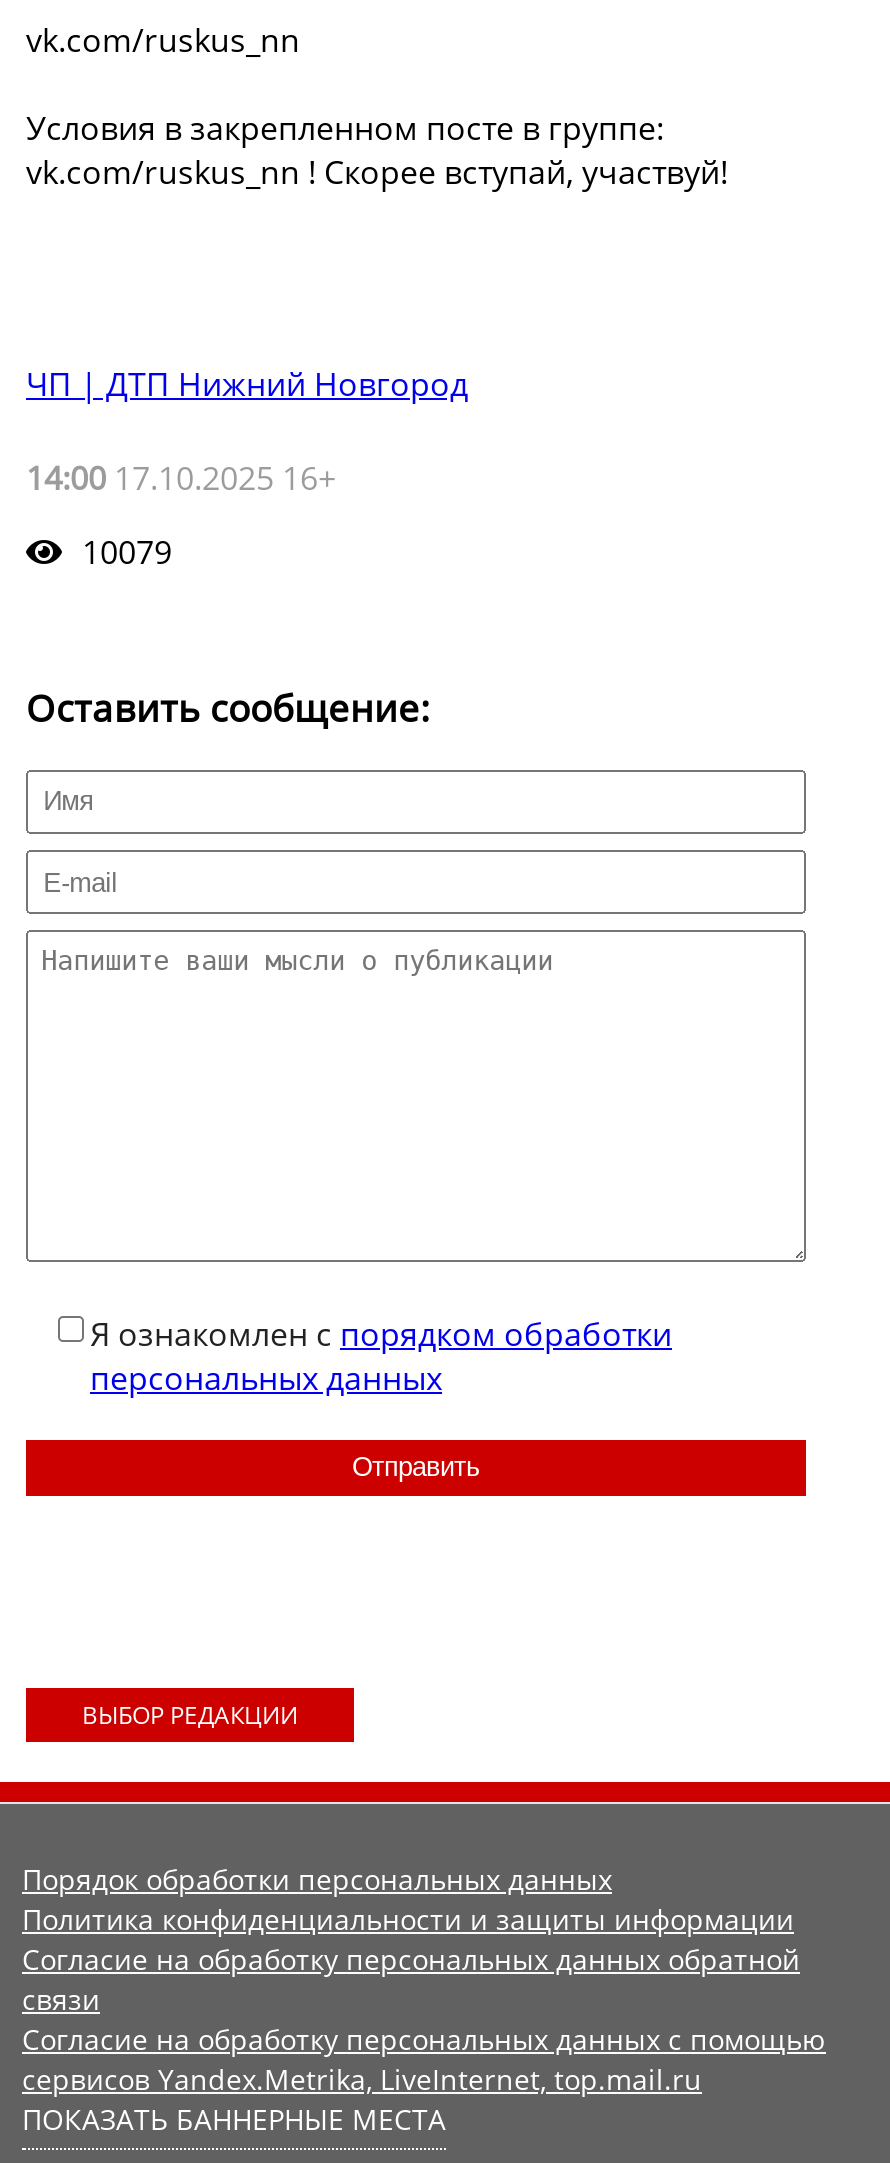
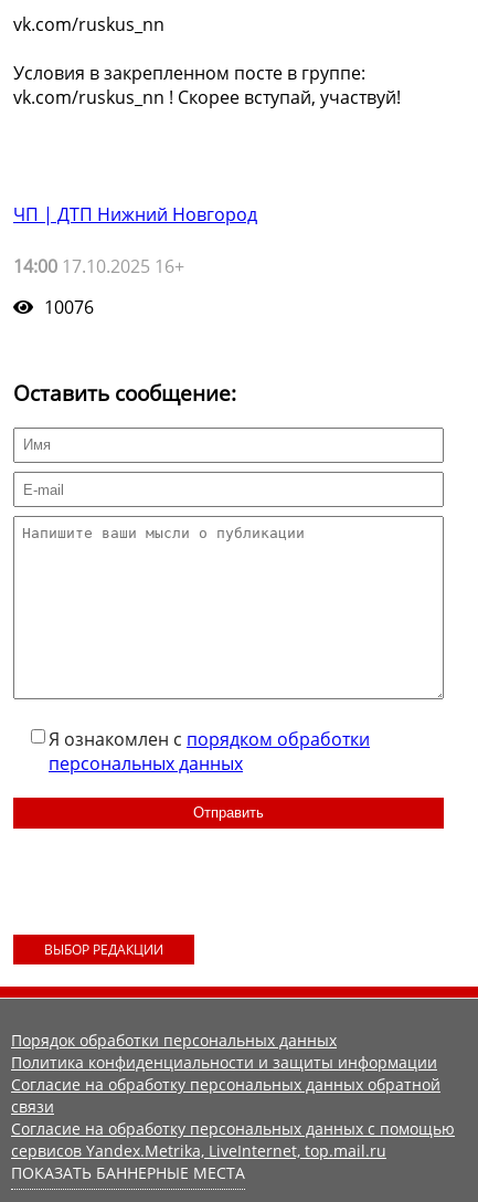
- 10079
+ 10076
